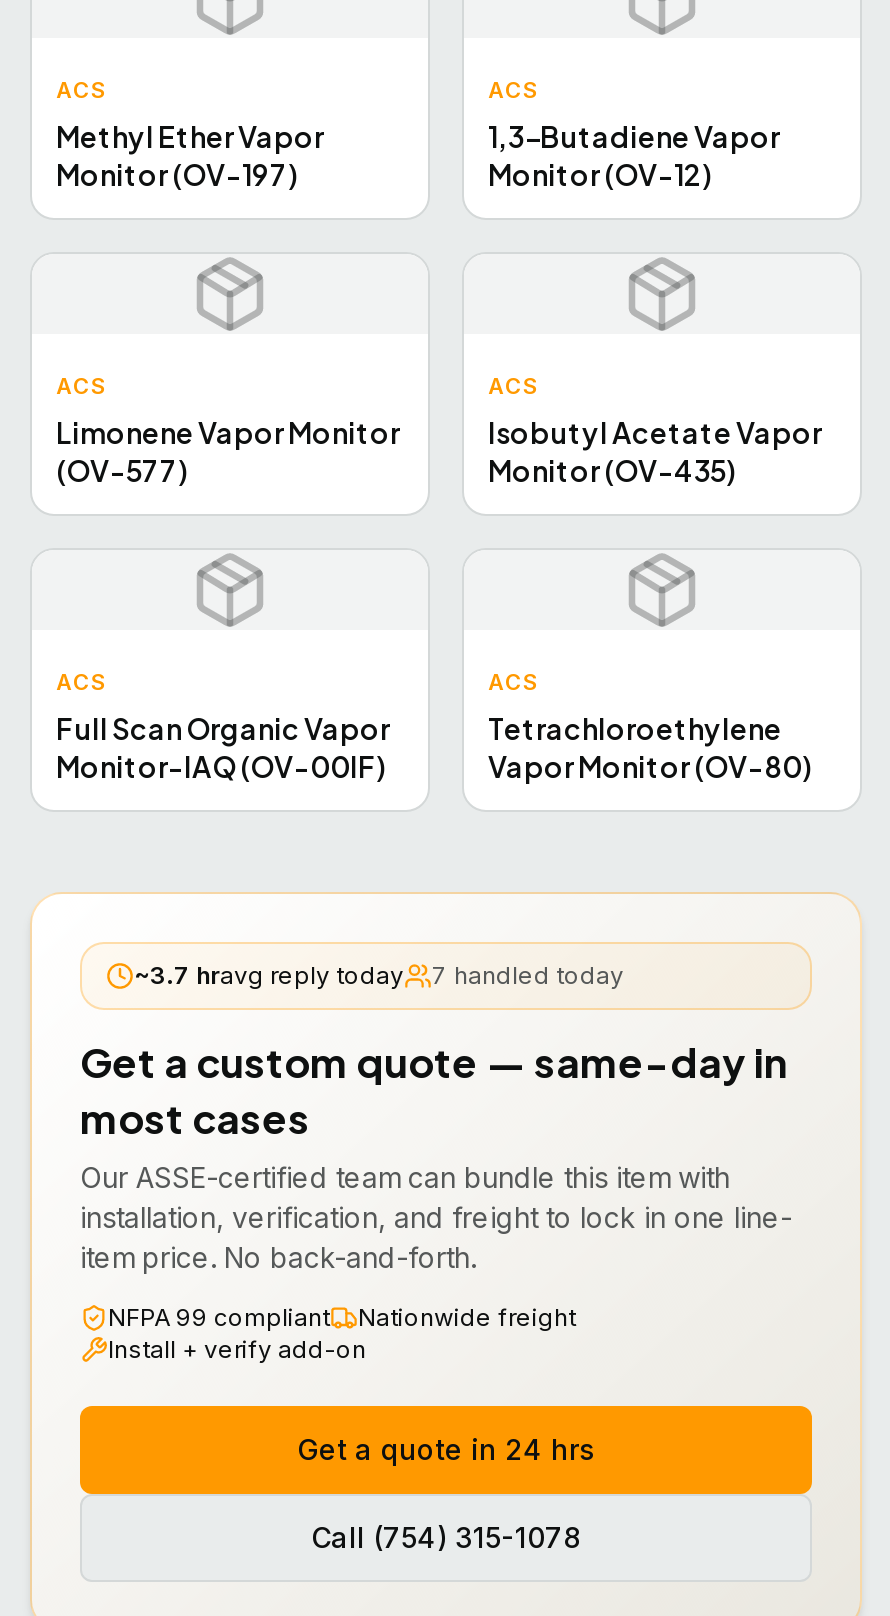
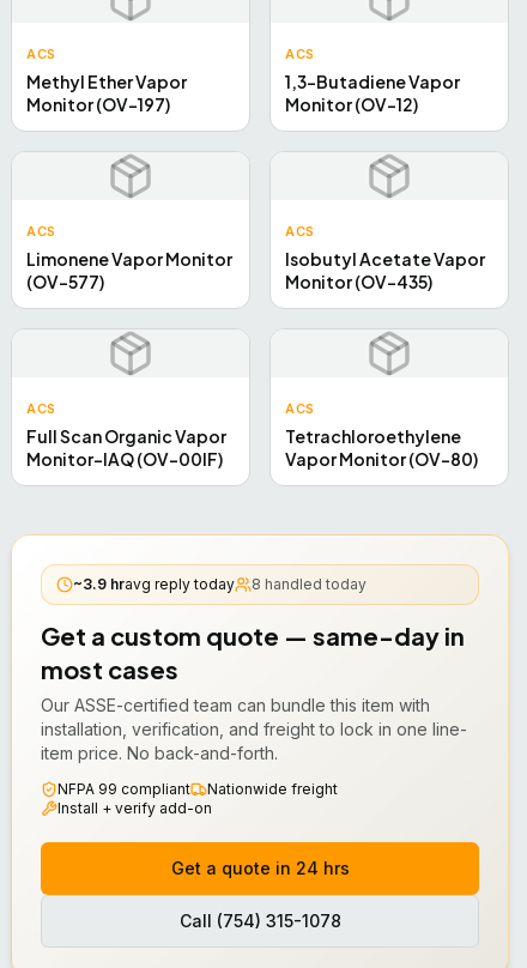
- ~3.7 hravg reply today
+ ~3.9 hravg reply today

- 7 handled today
+ 8 handled today
